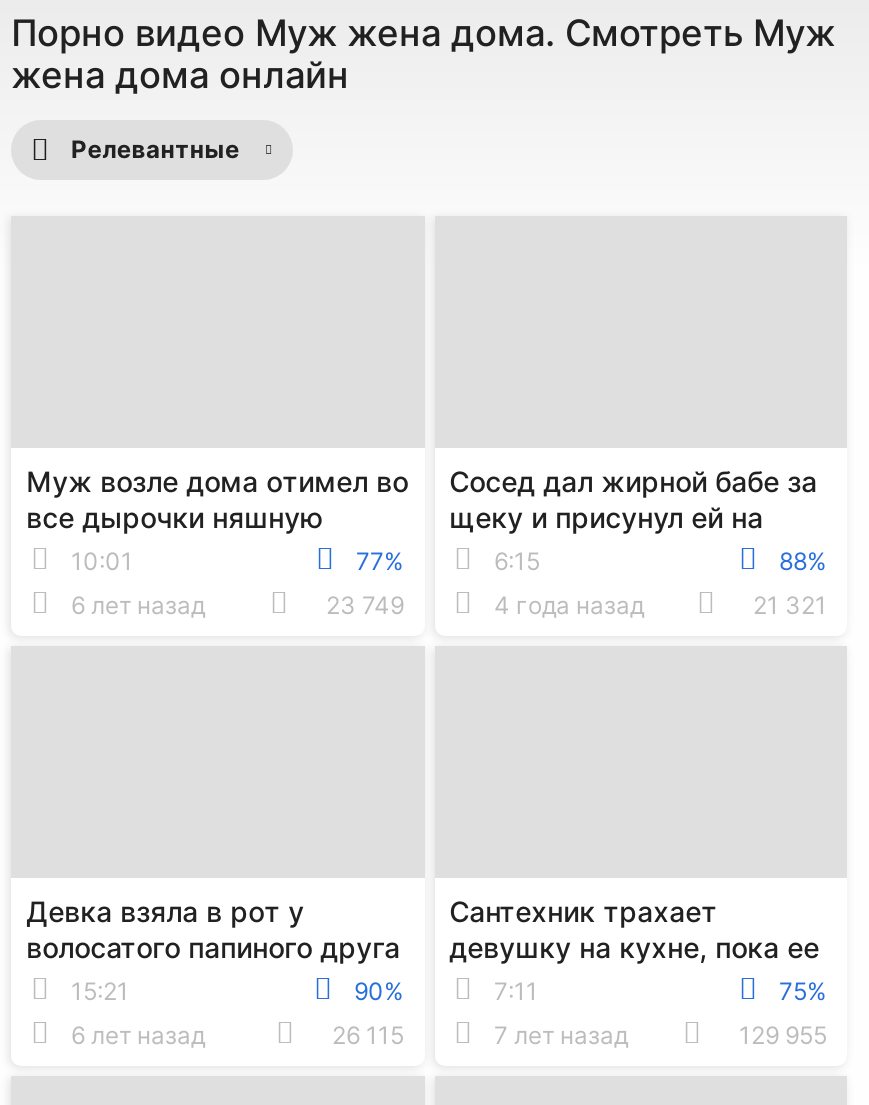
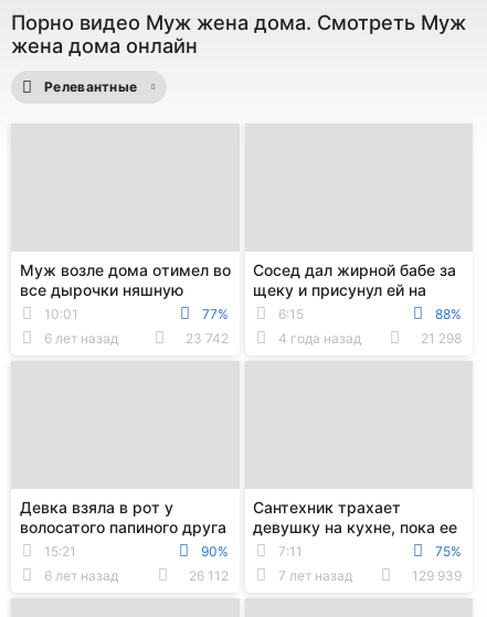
- 23 749
+ 23 742

- 21 321
+ 21 298

- 26 115
+ 26 112

- 129 955
+ 129 939
